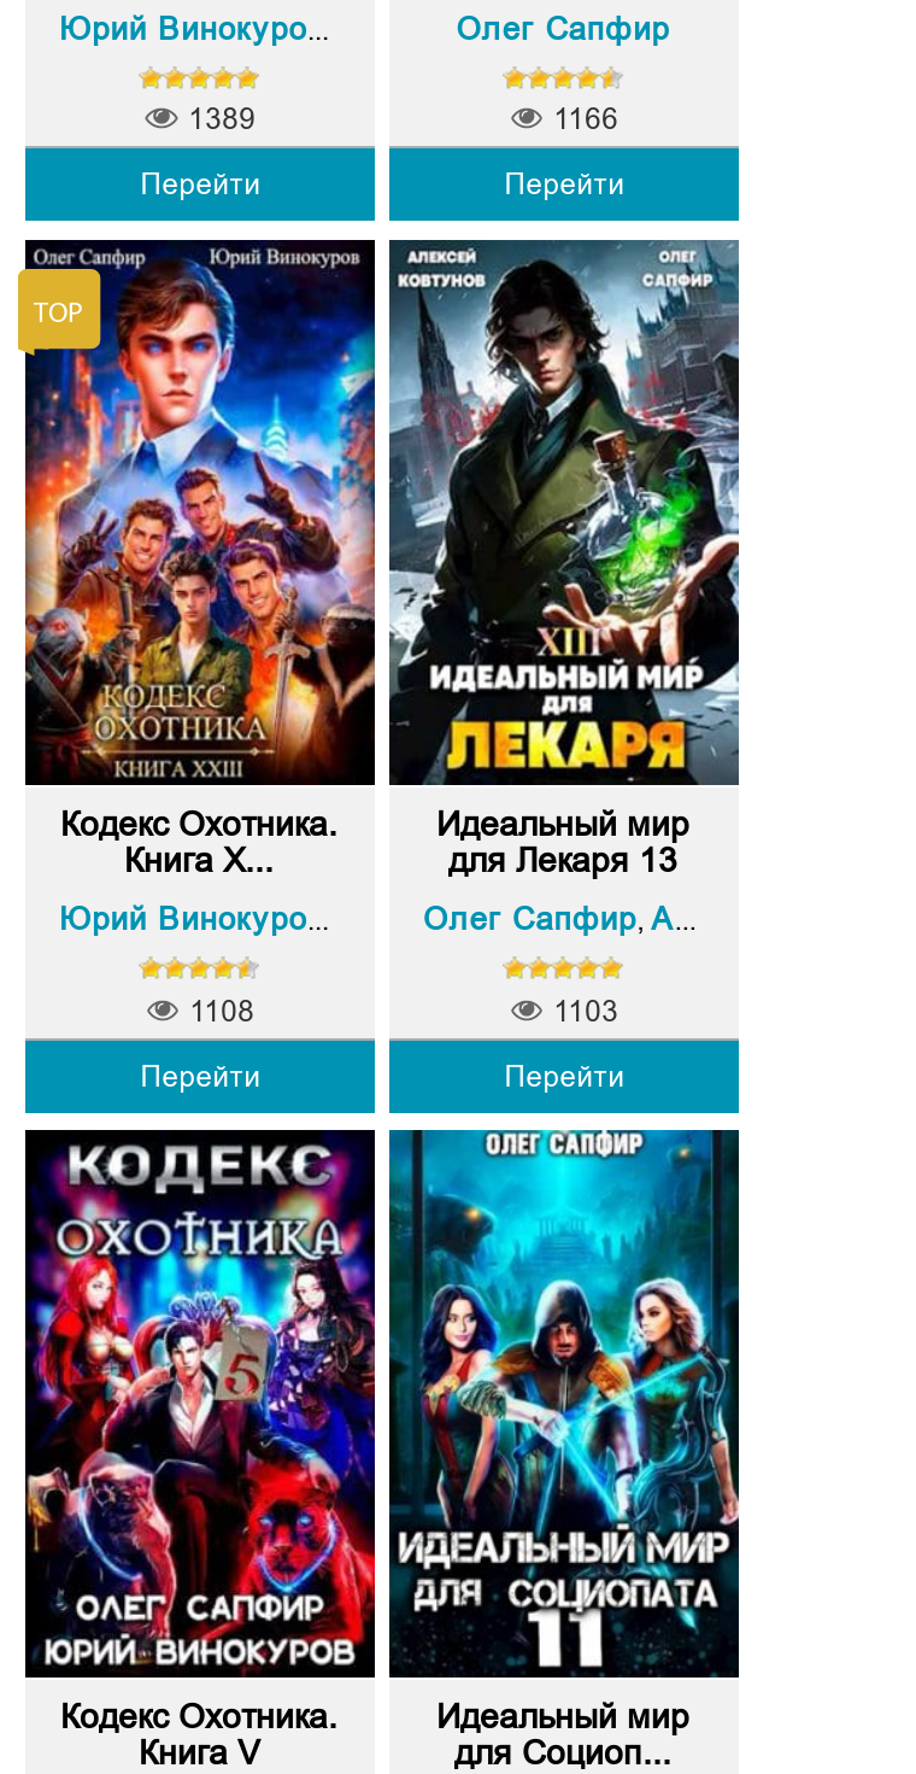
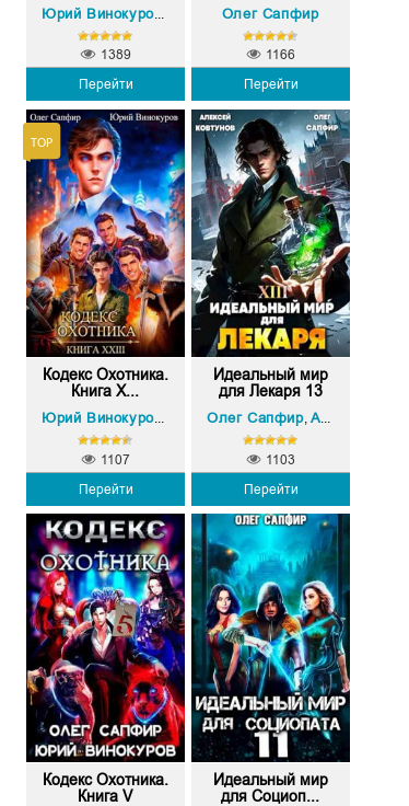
- 1108
+ 1107
